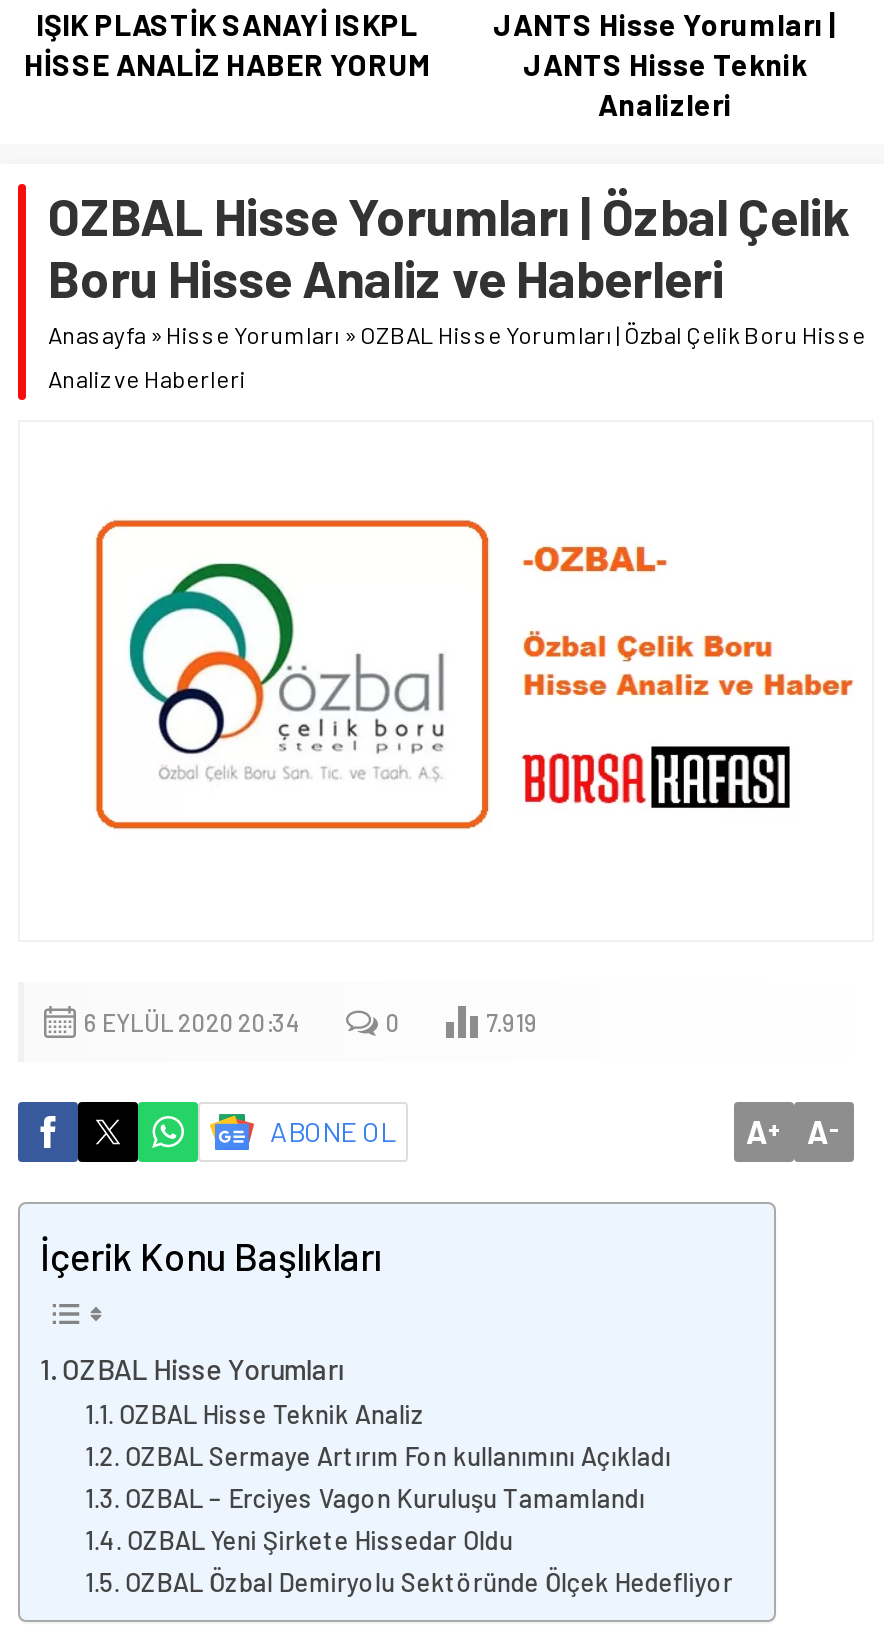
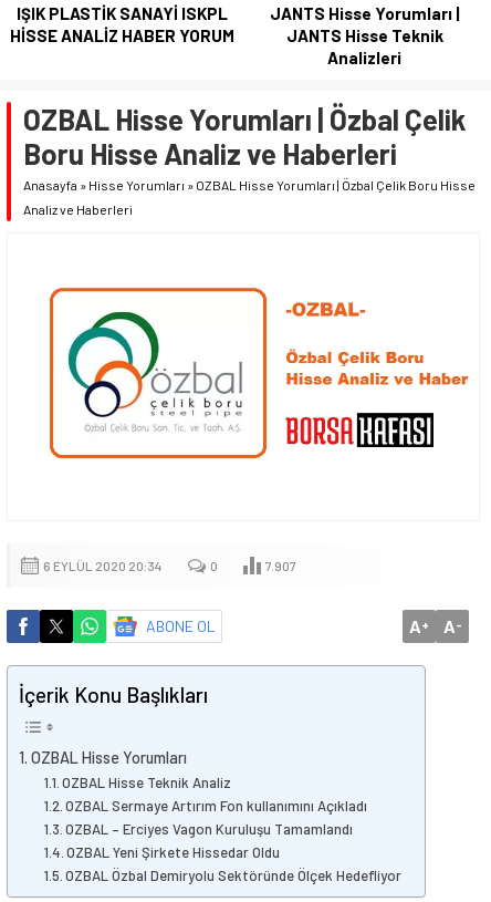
- 7.919
+ 7.907
